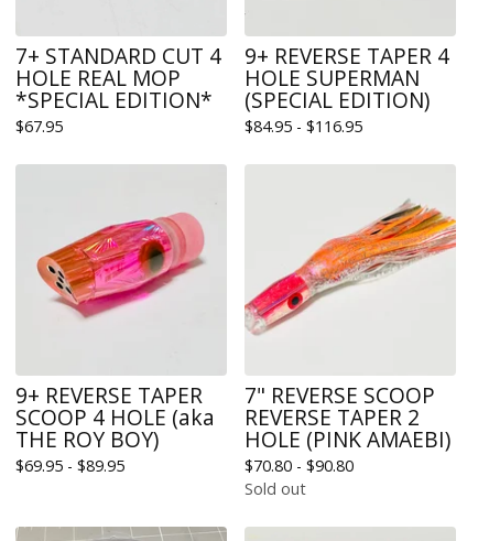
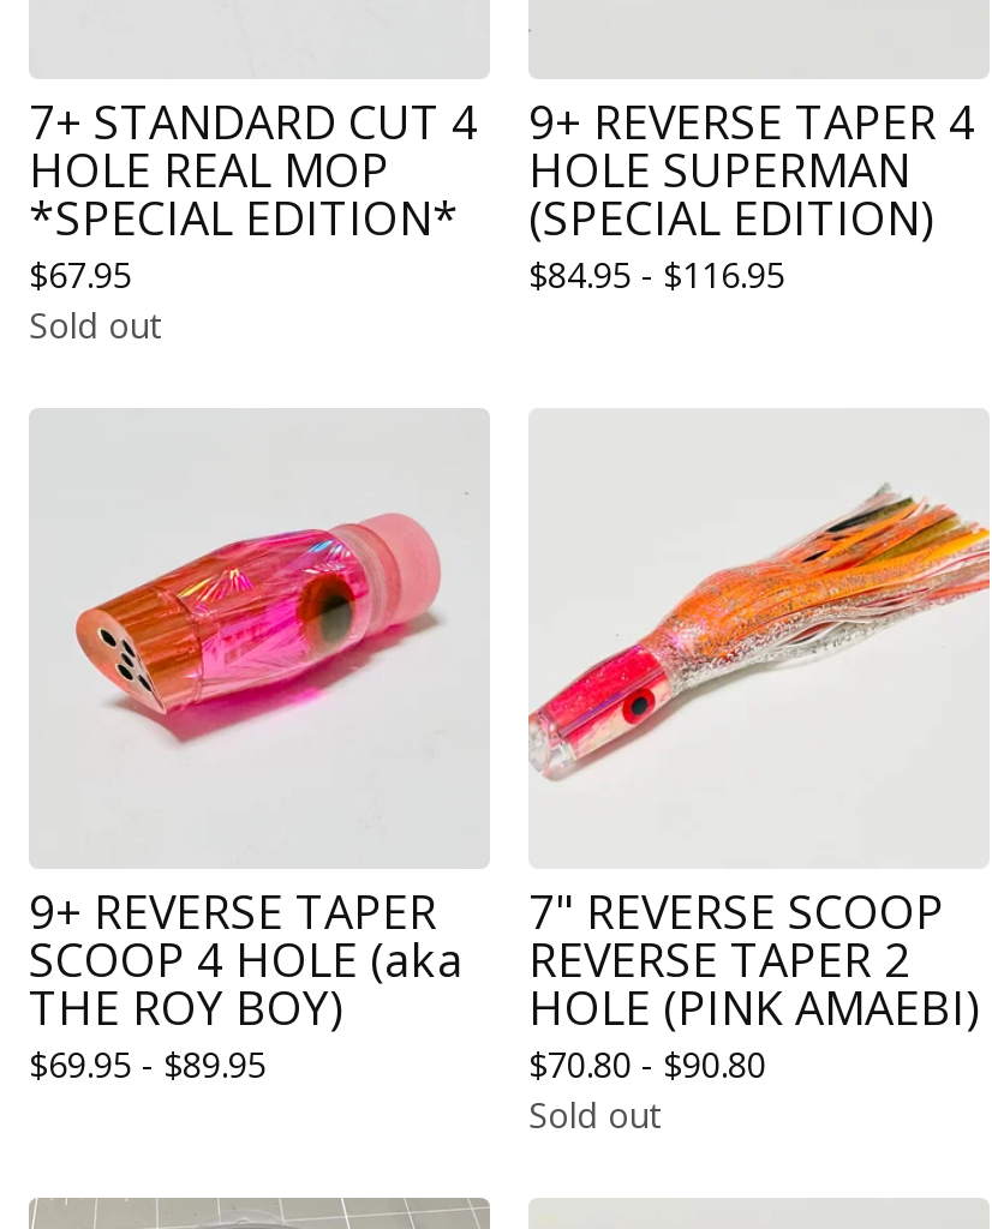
+ Sold out
